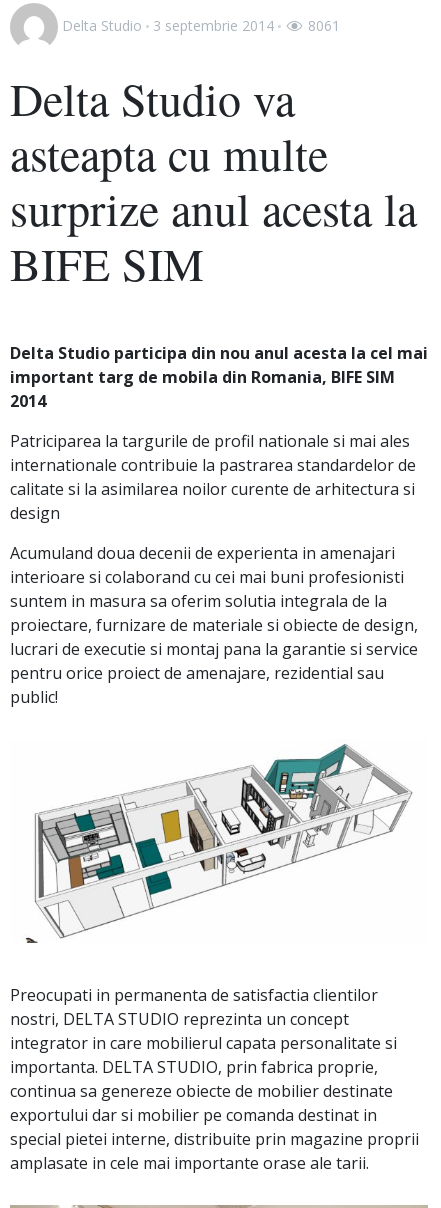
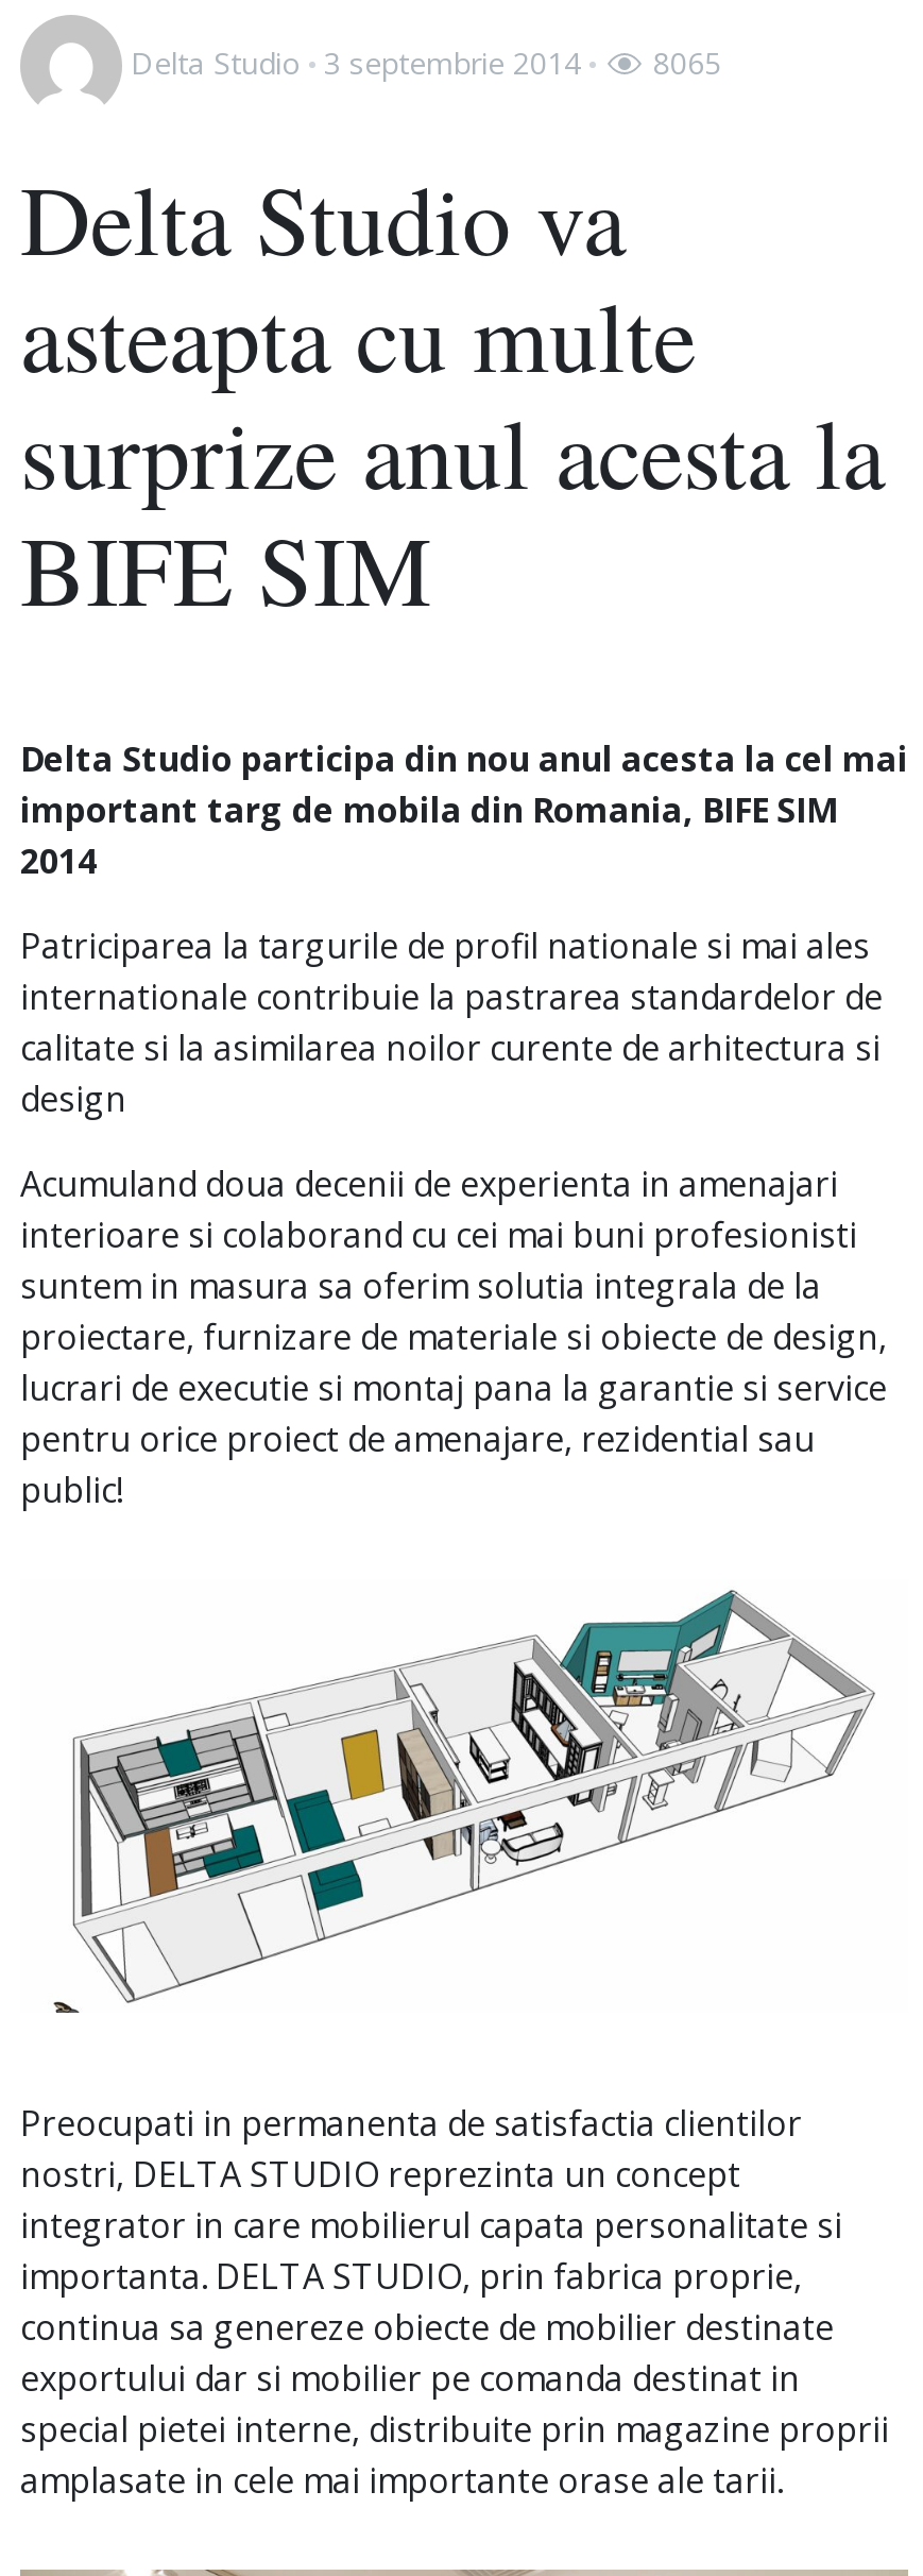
- Delta Studio 3 septembrie 2014 8061
+ Delta Studio 3 septembrie 2014 8065
